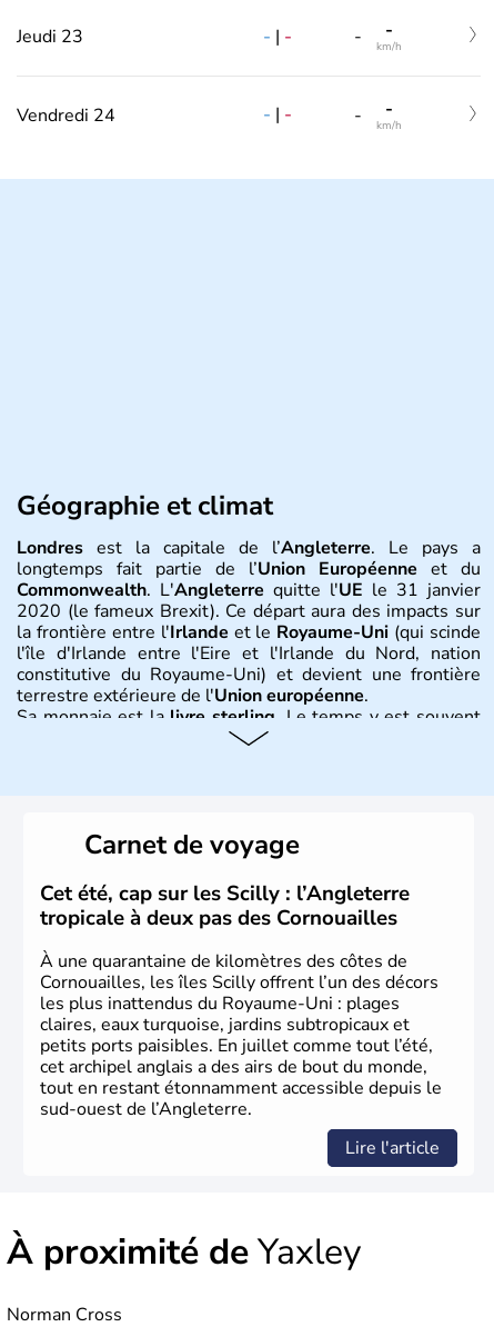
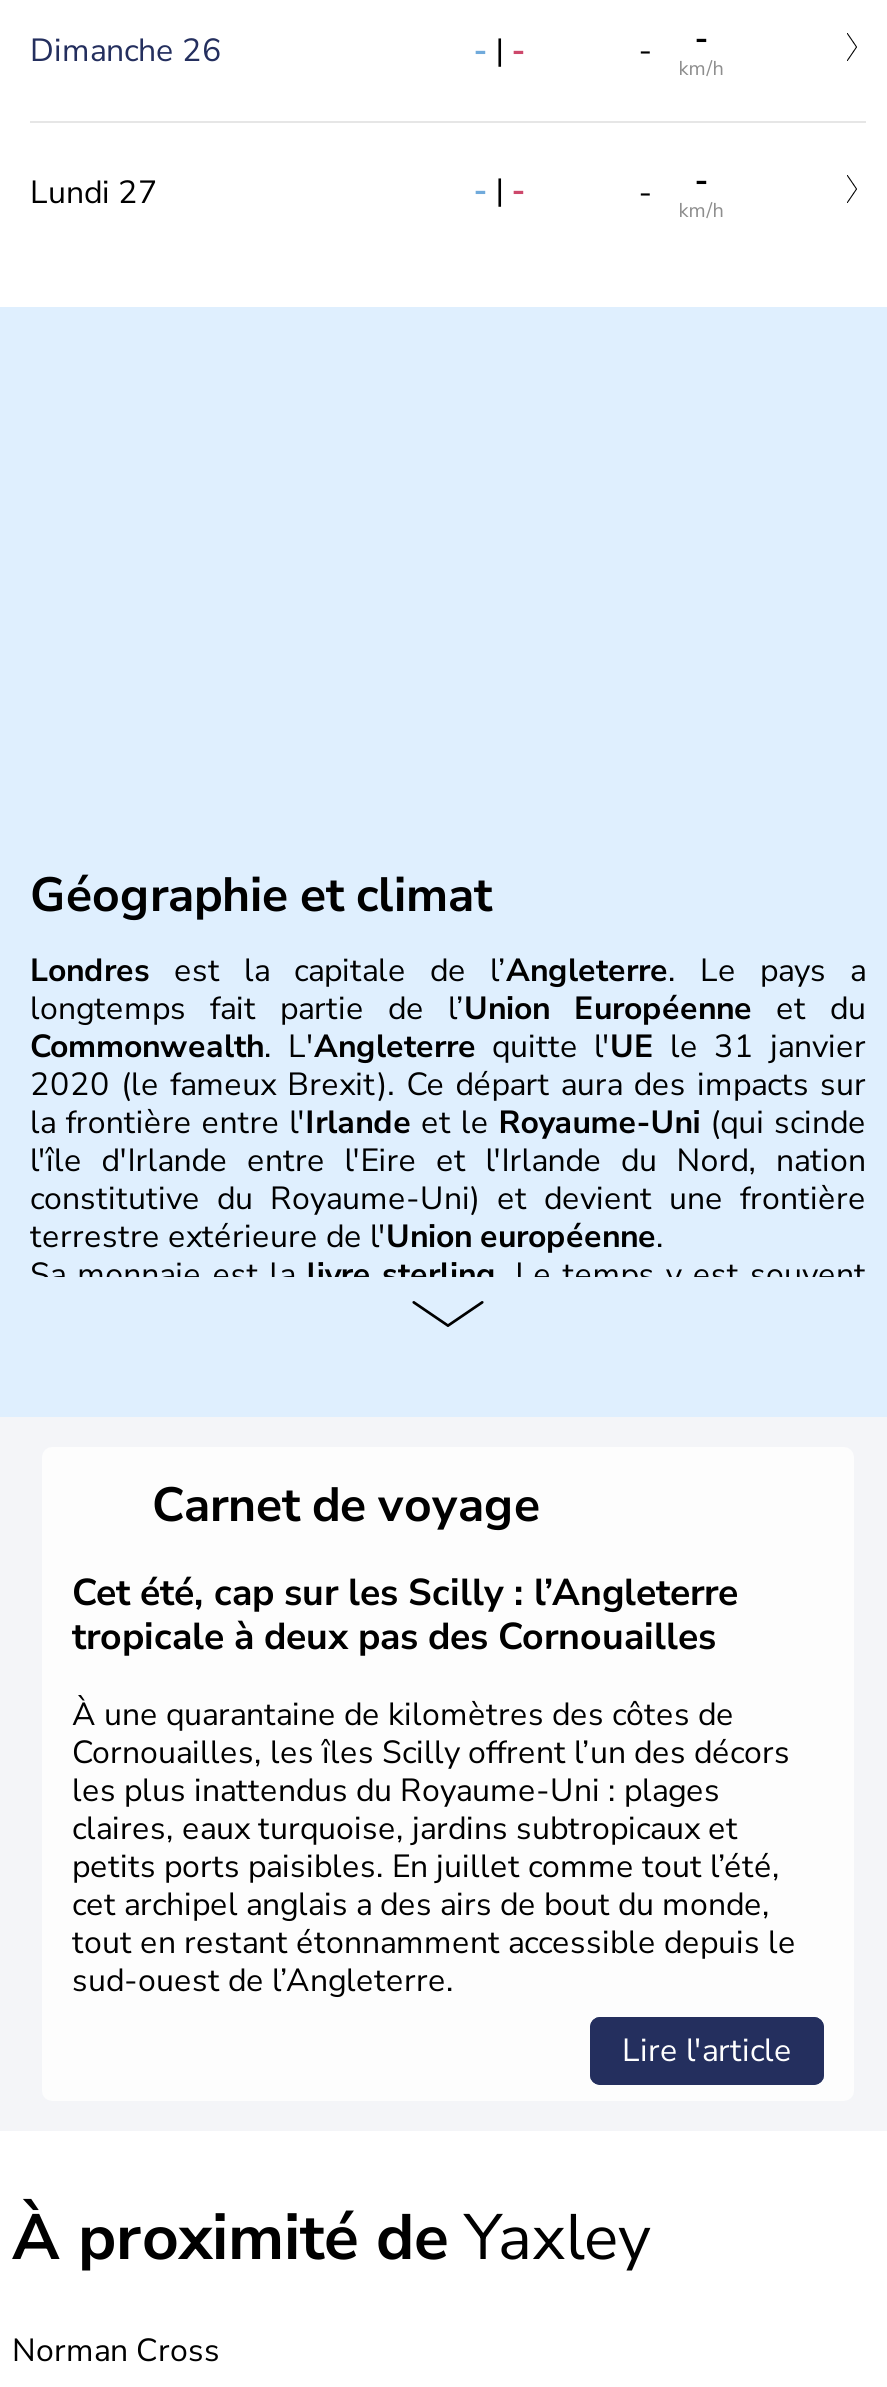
- Jeudi 23
+ Dimanche 26

- Vendredi 24
+ Lundi 27
